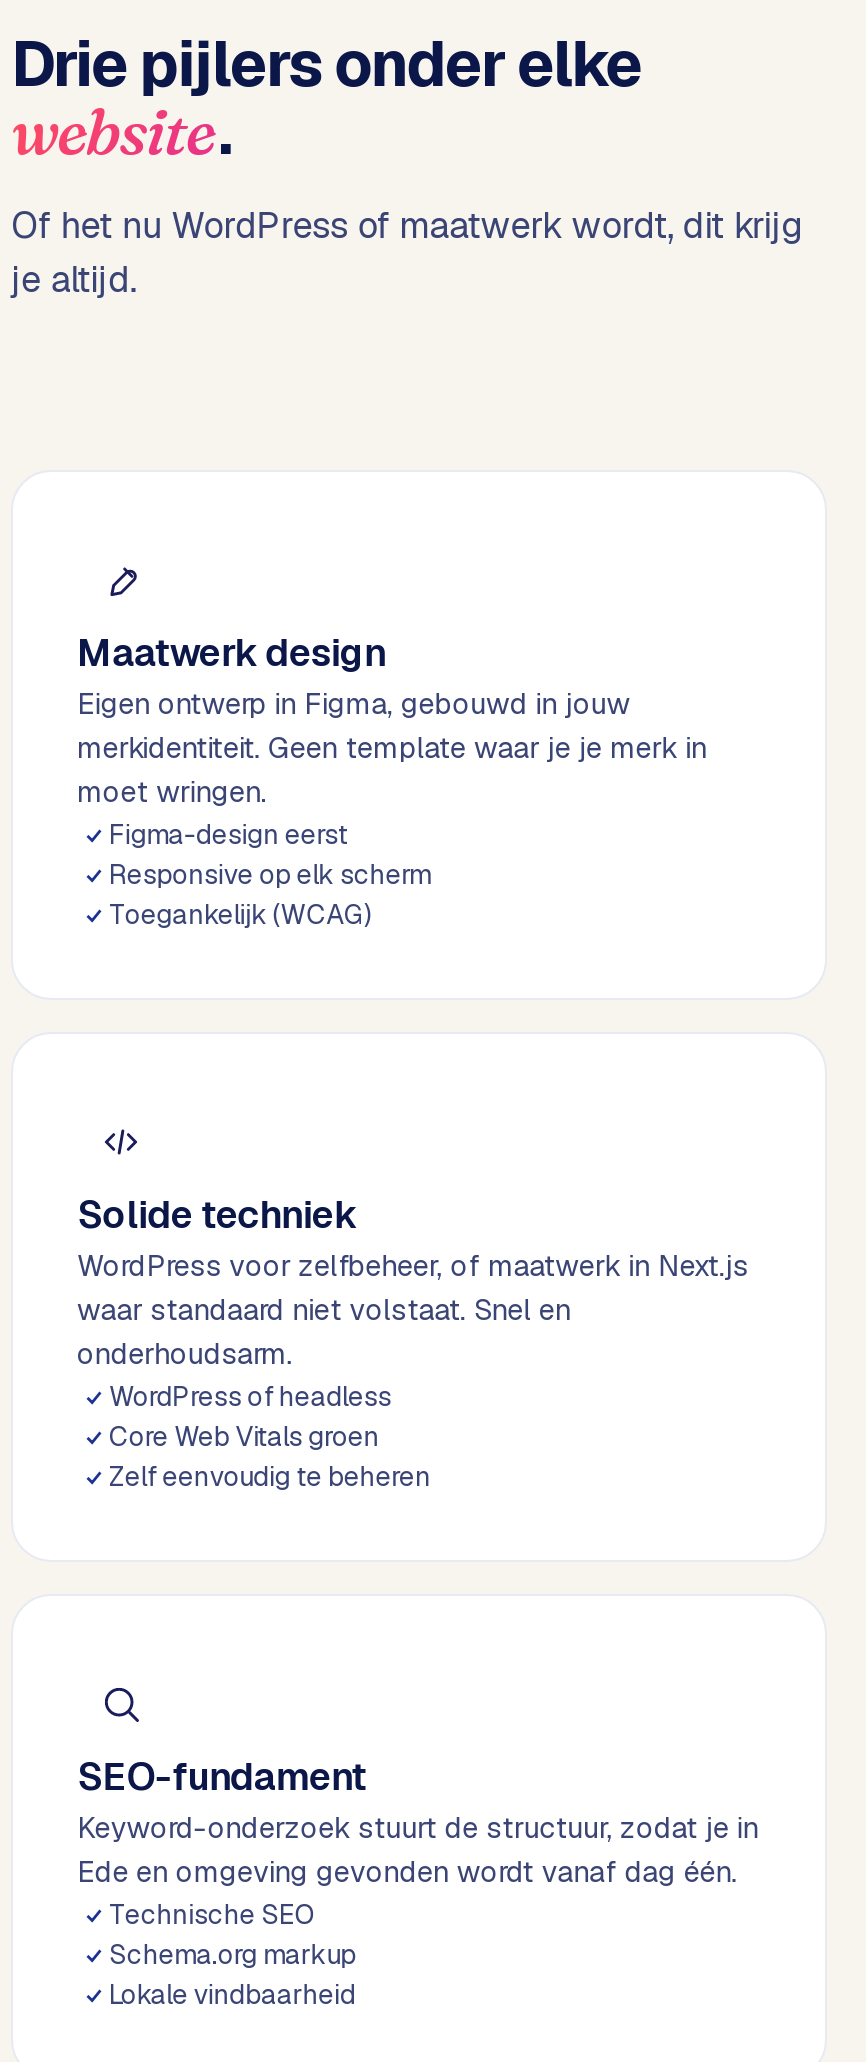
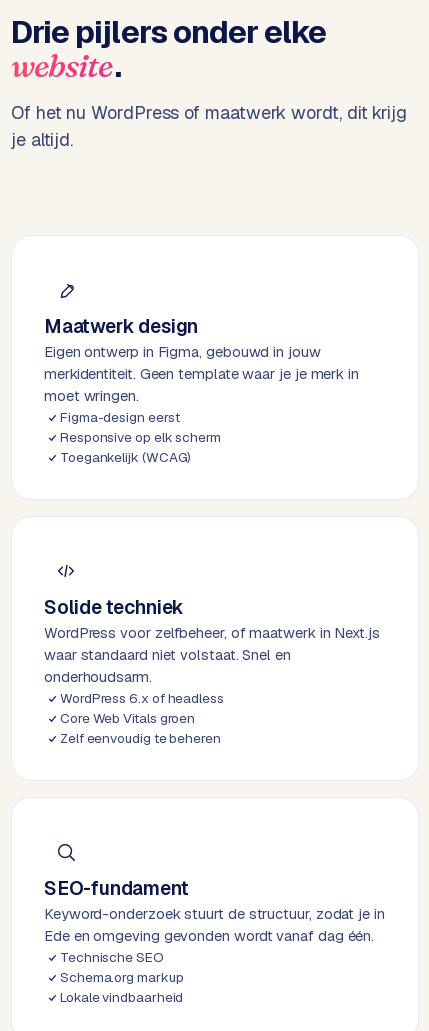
- WordPress of headless
+ WordPress 6.x of headless
